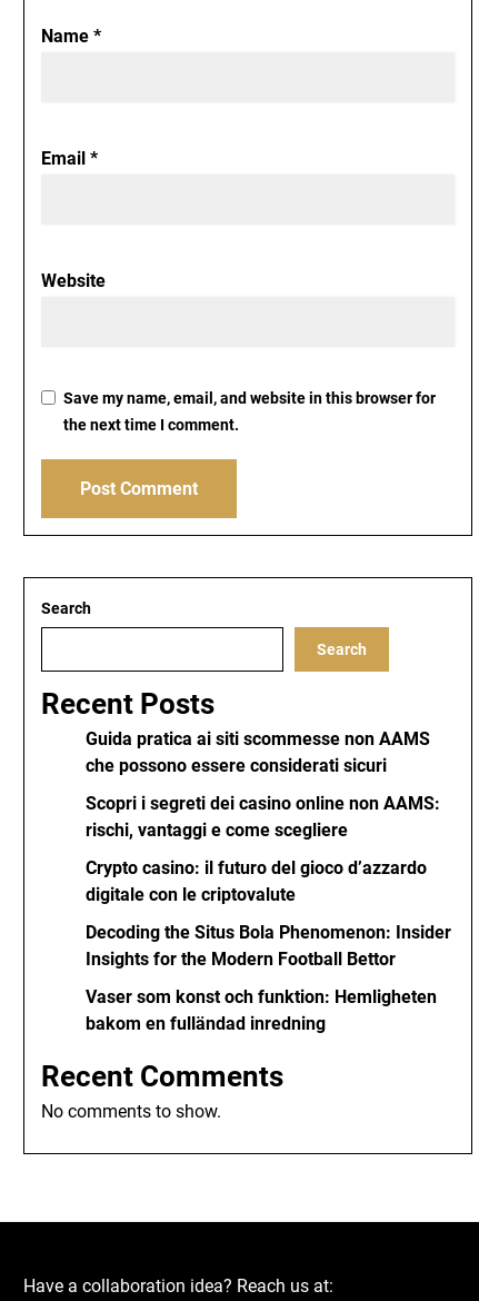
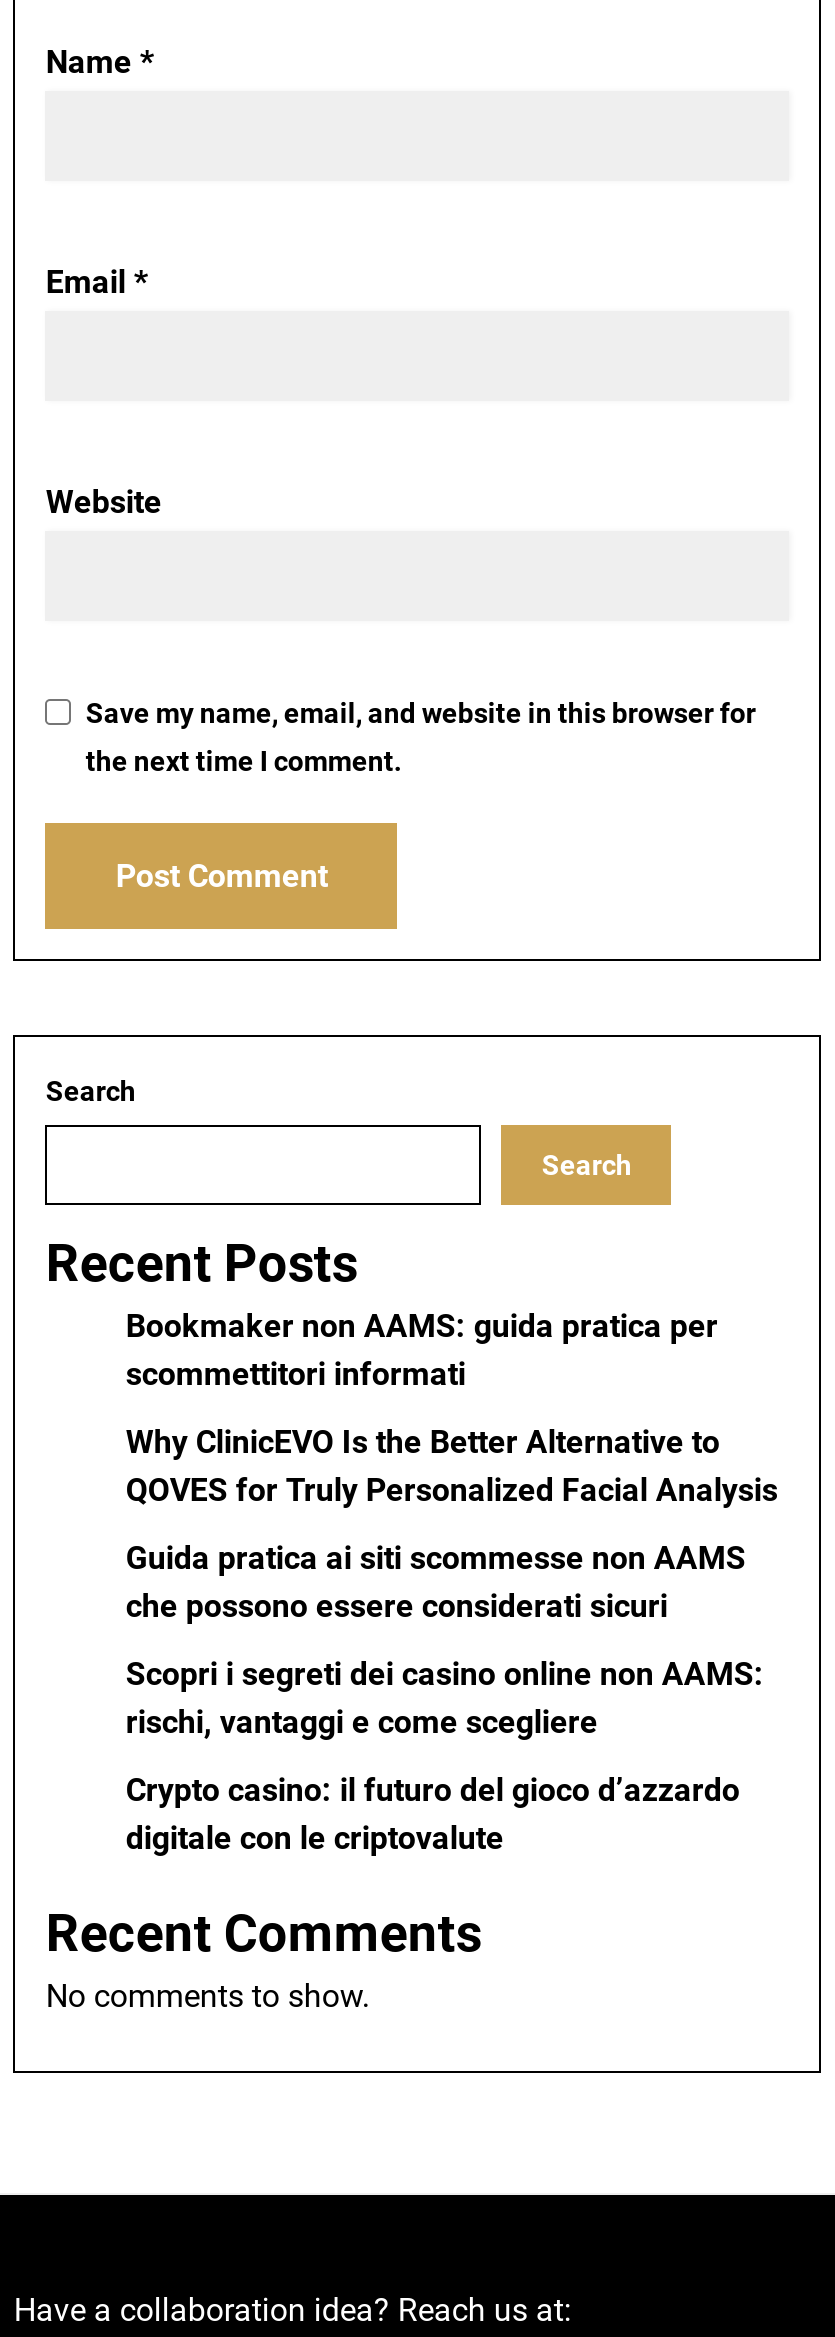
+ Bookmaker non AAMS: guida pratica per
+ scommettitori informati
+ Why ClinicEVO Is the Better Alternative to
+ QOVES for Truly Personalized Facial Analysis

moved down: Guida pratica ai siti scommesse non AAMS | che possono essere considerati sicuri | Scopri i segreti dei casino online non AAMS: | rischi, vantaggi e come scegliere | Crypto casino: il futuro del gioco d’azzardo | digitale con le criptovalute

- Decoding the Situs Bola Phenomenon: Insider
- Insights for the Modern Football Bettor
- Vaser som konst och funktion: Hemligheten
- bakom en fulländad inredning
